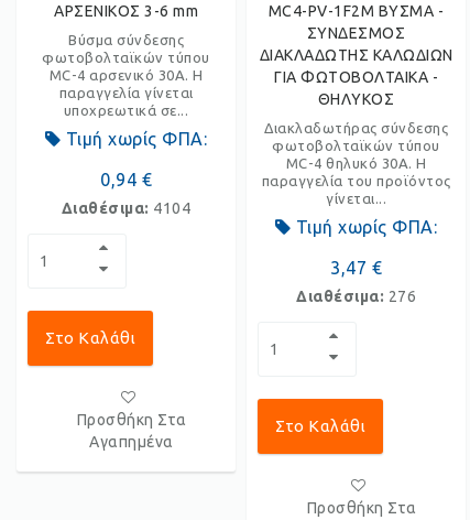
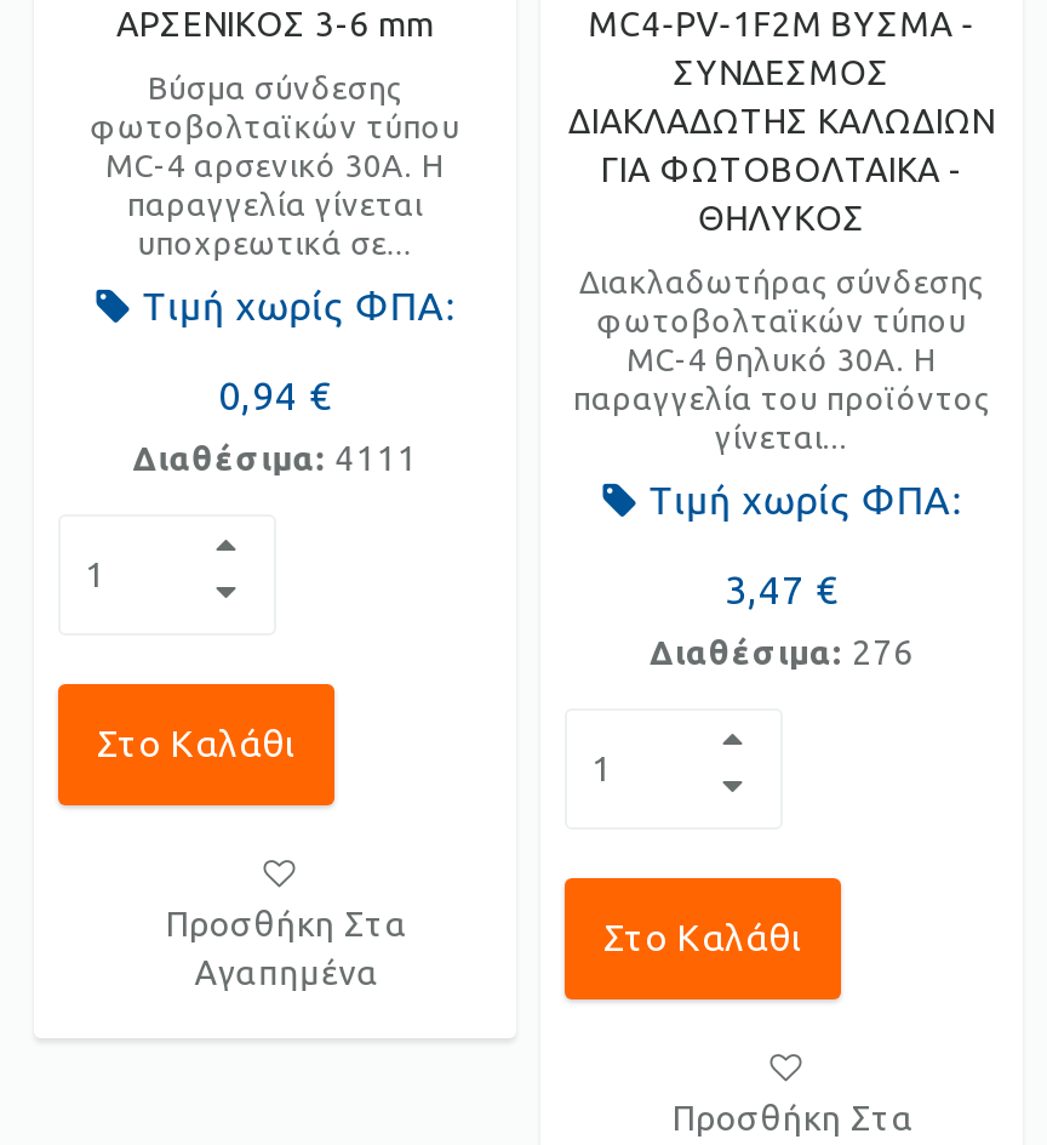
- Διαθέσιμα: 4104
+ Διαθέσιμα: 4111
